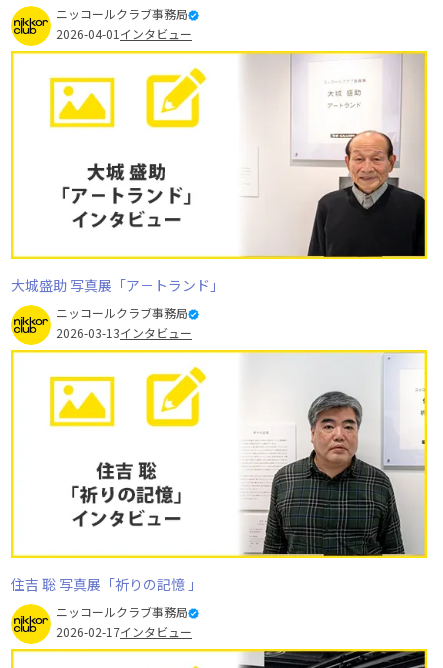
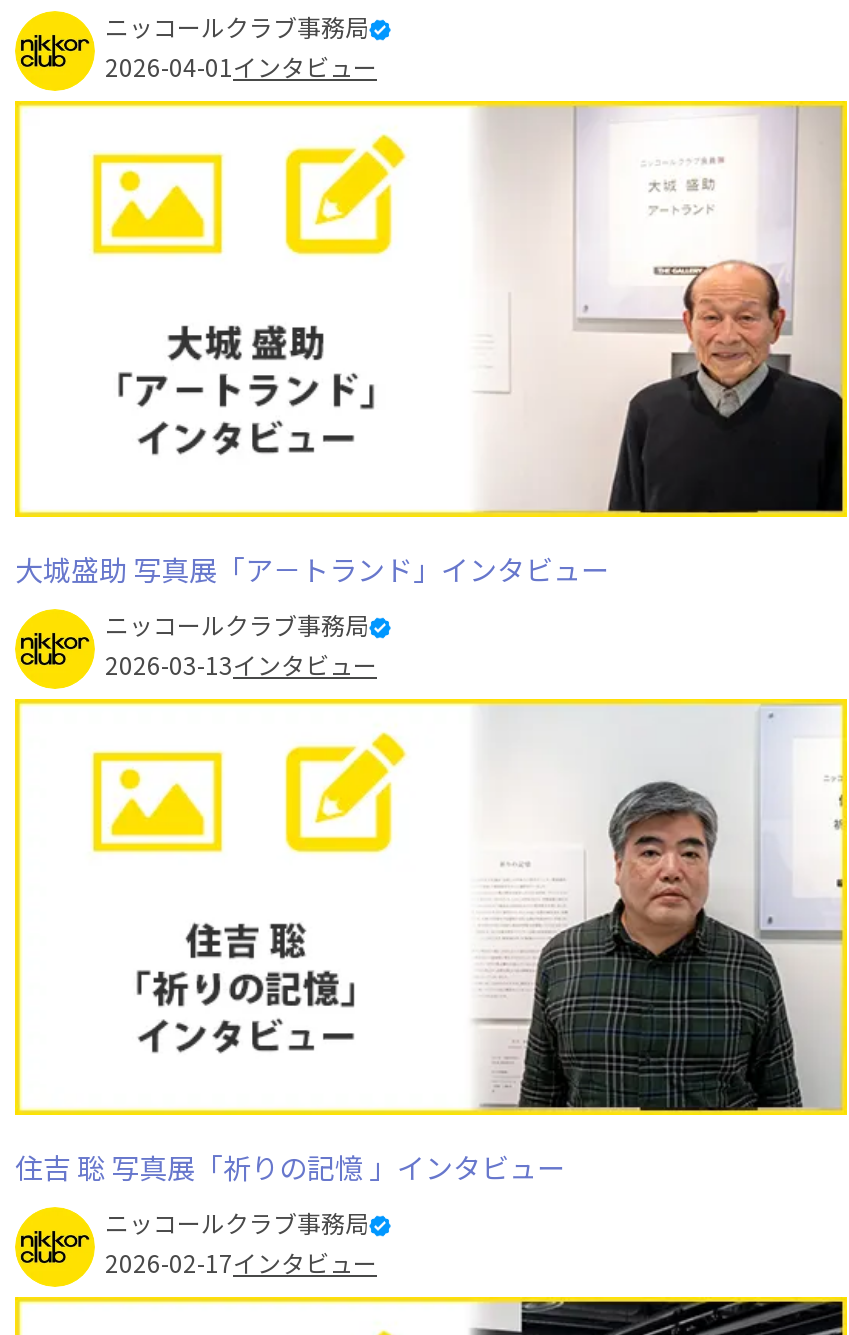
- 大城盛助 写真展「ア－トランド」
+ 大城盛助 写真展「ア－トランド」インタビュー

- 住吉 聡 写真展「祈りの記憶 」
+ 住吉 聡 写真展「祈りの記憶 」インタビュー
